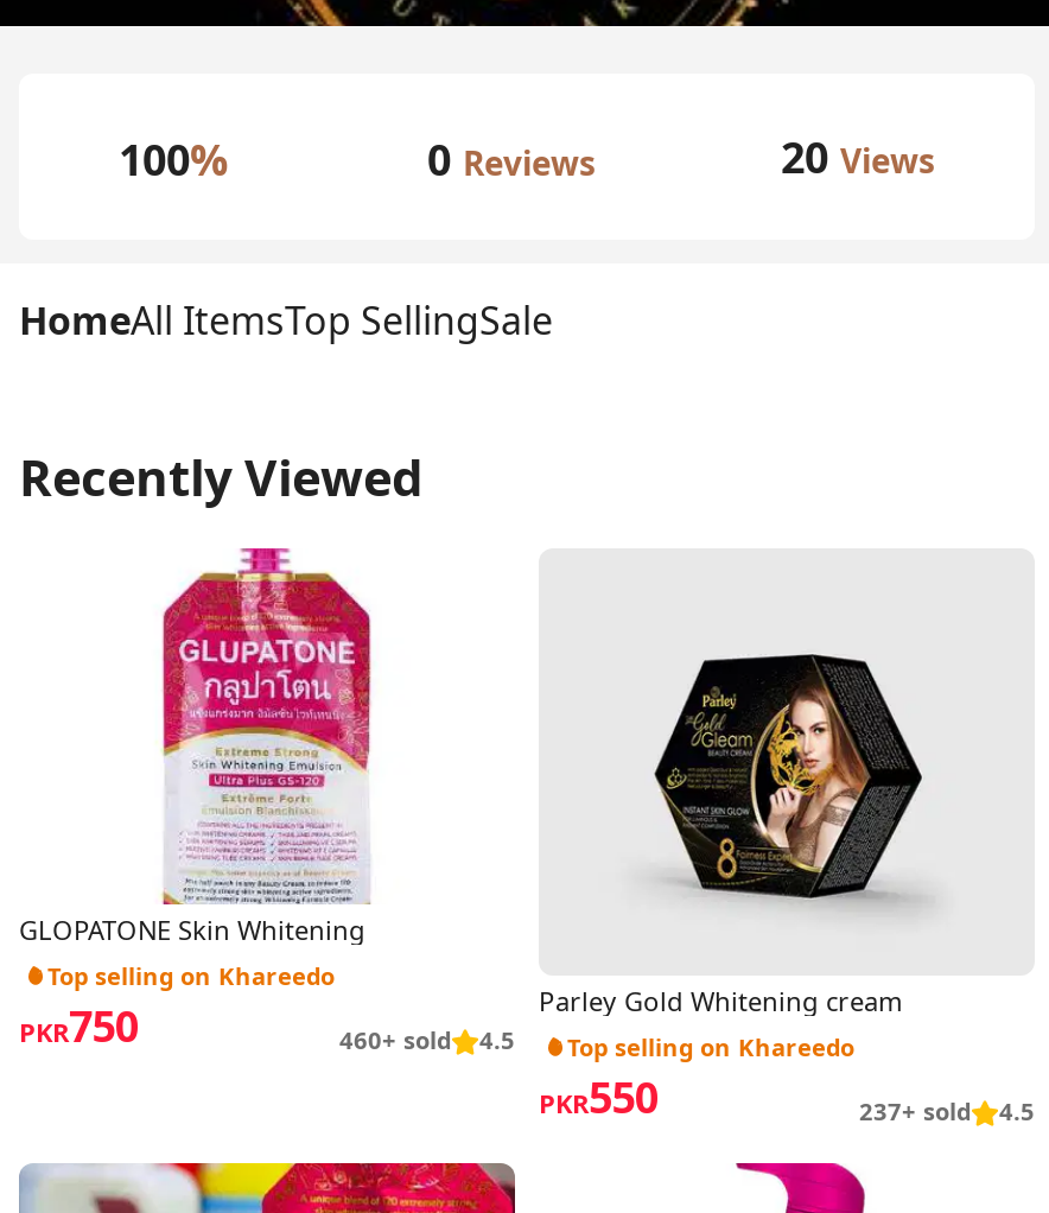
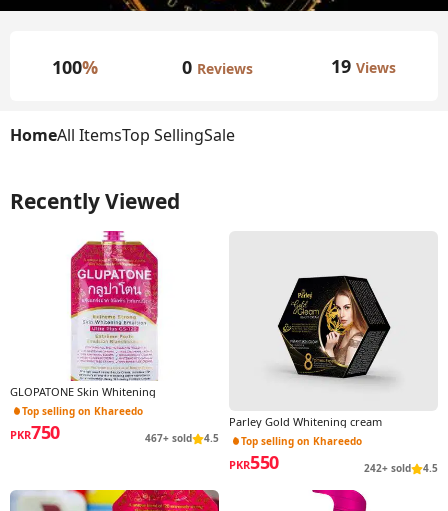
- 20 Views
+ 19 Views

- 460+ sold 4.5 Top selling on Khareedo
+ 467+ sold 4.5 Top selling on Khareedo

- 237+ sold 4.5
+ 242+ sold 4.5
